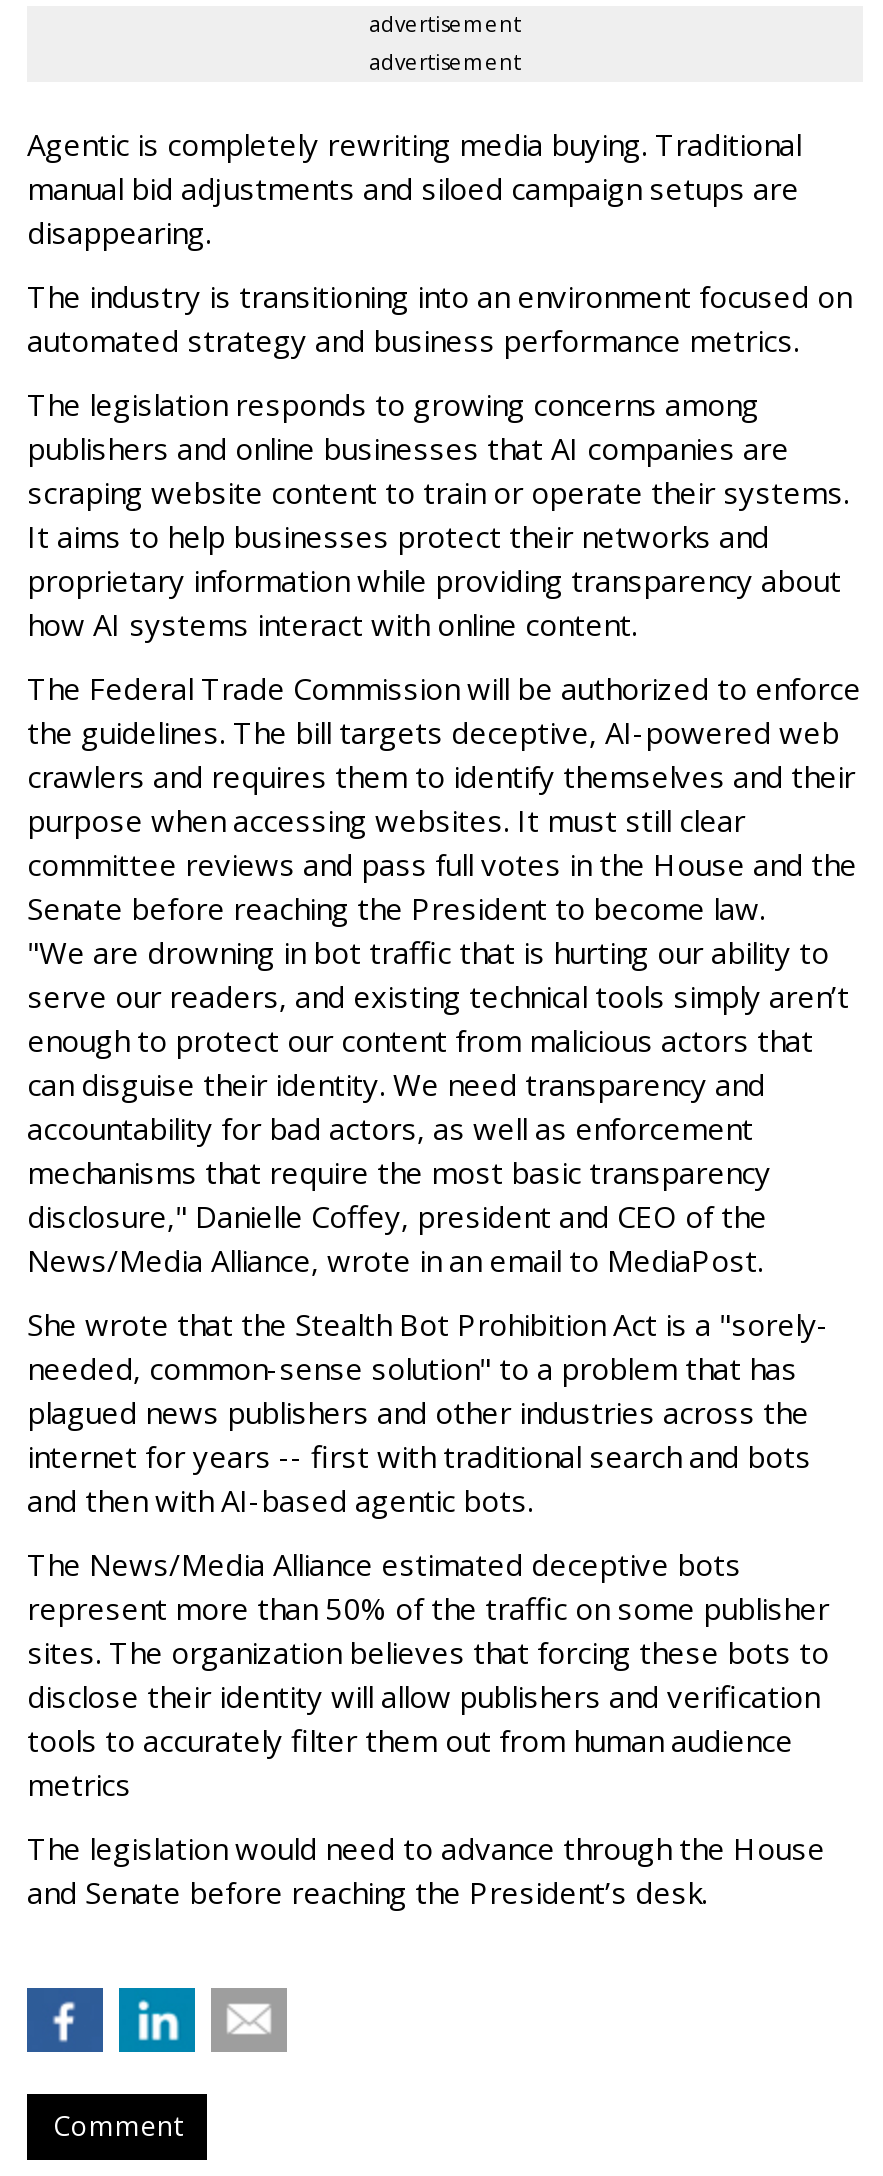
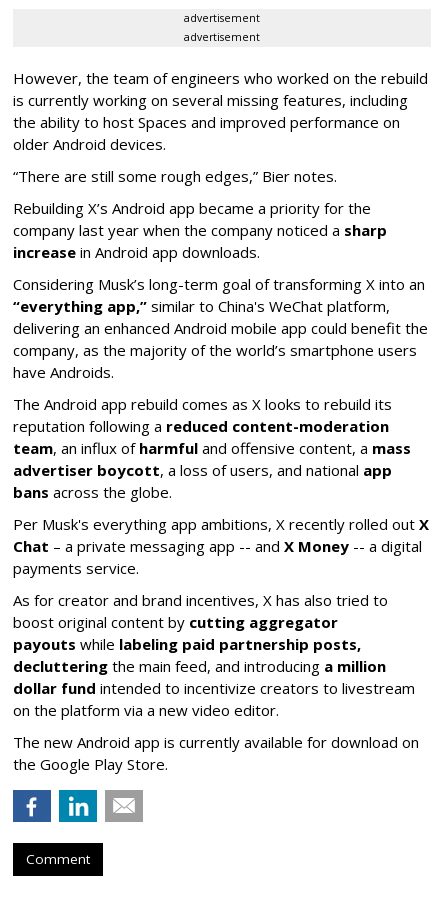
- Agentic is completely rewriting media buying. Traditional
- manual bid adjustments and siloed campaign setups are
- disappearing.
- The industry is transitioning into an environment focused on
- automated strategy and business performance metrics.
- The legislation responds to growing concerns among
- publishers and online businesses that AI companies are
- scraping website content to train or operate their systems.
- It aims to help businesses protect their networks and
- proprietary information while providing transparency about
- how AI systems interact with online content.
- The Federal Trade Commission will be authorized to enforce
- the guidelines. The bill targets deceptive, AI-powered web
- crawlers and requires them to identify themselves and their
- purpose when accessing websites. It must still clear
- committee reviews and pass full votes in the House and the
- Senate before reaching the President to become law.
- "We are drowning in bot traffic that is hurting our ability to
- serve our readers, and existing technical tools simply aren’t
- enough to protect our content from malicious actors that
- can disguise their identity. We need transparency and
- accountability for bad actors, as well as enforcement
- mechanisms that require the most basic transparency
- disclosure," Danielle Coffey, president and CEO of the
- News/Media Alliance, wrote in an email to MediaPost.
- She wrote that the Stealth Bot Prohibition Act is a "sorely-
- needed, common-sense solution" to a problem that has
- plagued news publishers and other industries across the
- internet for years -- first with traditional search and bots
- and then with AI-based agentic bots.
- The News/Media Alliance estimated deceptive bots
- represent more than 50% of the traffic on some publisher
- sites. The organization believes that forcing these bots to
- disclose their identity will allow publishers and verification
- tools to accurately filter them out from human audience
- metrics
- The legislation would need to advance through the House
- and Senate before reaching the President’s desk.
+ However, the team of engineers who worked on the rebuild
+ is currently working on several missing features, including
+ the ability to host Spaces and improved performance on
+ older Android devices.
+ “There are still some rough edges,” Bier notes.
+ Rebuilding X’s Android app became a priority for the
+ company last year when the company noticed a sharp
+ increase in Android app downloads.
+ Considering Musk’s long-term goal of transforming X into an
+ “everything app,” similar to China's WeChat platform,
+ delivering an enhanced Android mobile app could benefit the
+ company, as the majority of the world’s smartphone users
+ have Androids.
+ The Android app rebuild comes as X looks to rebuild its
+ reputation following a reduced content-moderation
+ team, an influx of harmful and offensive content, a mass
+ advertiser boycott, a loss of users, and national app
+ bans across the globe.
+ Per Musk's everything app ambitions, X recently rolled out X
+ Chat – a private messaging app -- and X Money -- a digital
+ payments service.
+ As for creator and brand incentives, X has also tried to
+ boost original content by cutting aggregator
+ payouts while labeling paid partnership posts,
+ decluttering the main feed, and introducing a million
+ dollar fund intended to incentivize creators to livestream
+ on the platform via a new video editor.
+ The new Android app is currently available for download on
+ the Google Play Store.
